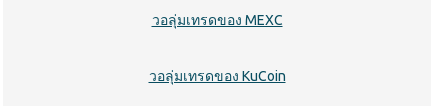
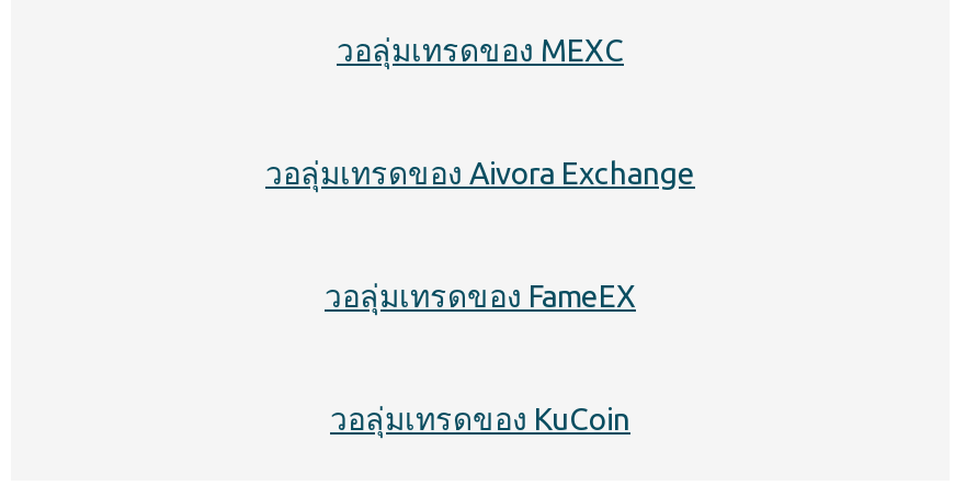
+ วอลุ่มเทรดของ Aivora Exchange
+ วอลุ่มเทรดของ FameEX
